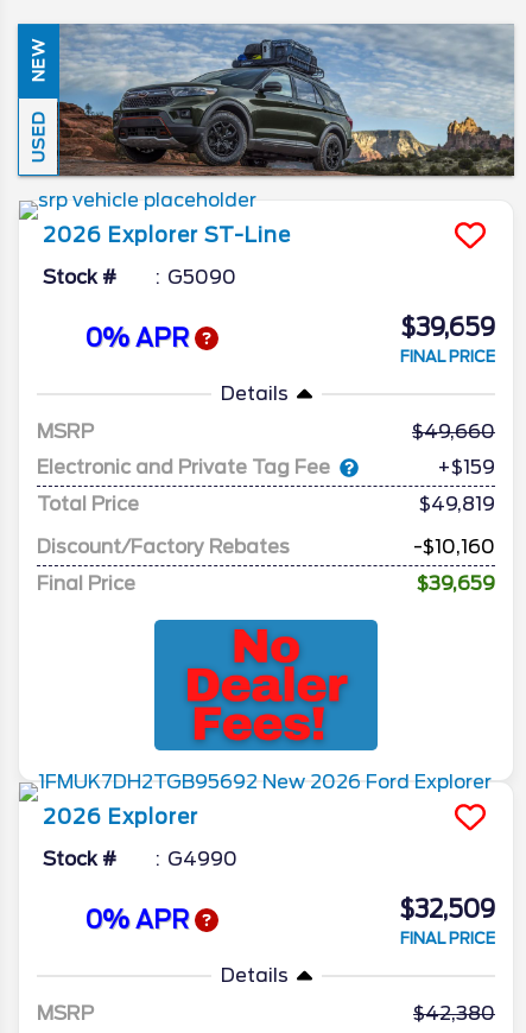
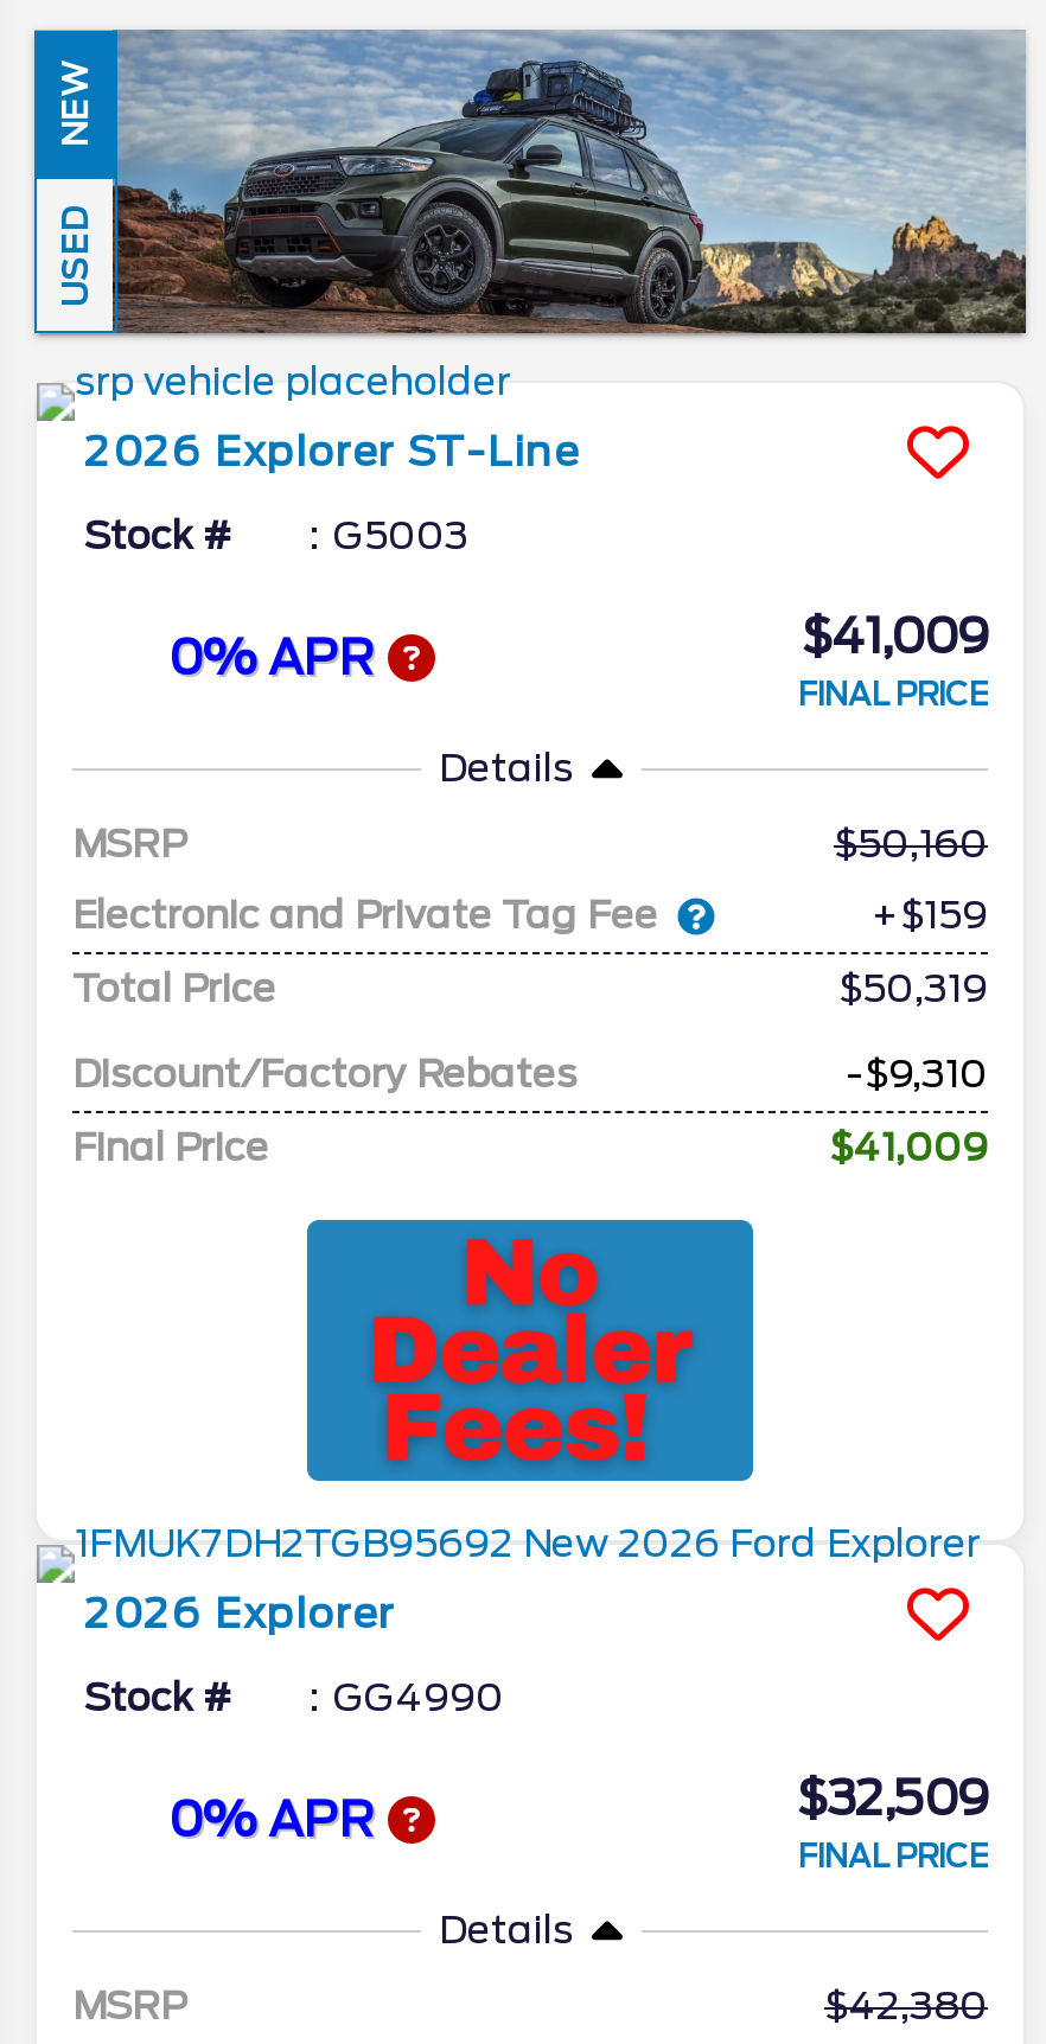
- G5090
+ G5003

- $39,659
+ $41,009

- 49,660
+ 50,160

- $49,819
+ $50,319

- -$10,160
+ -$9,310

- $39,659
+ $41,009

- G4990
+ GG4990
